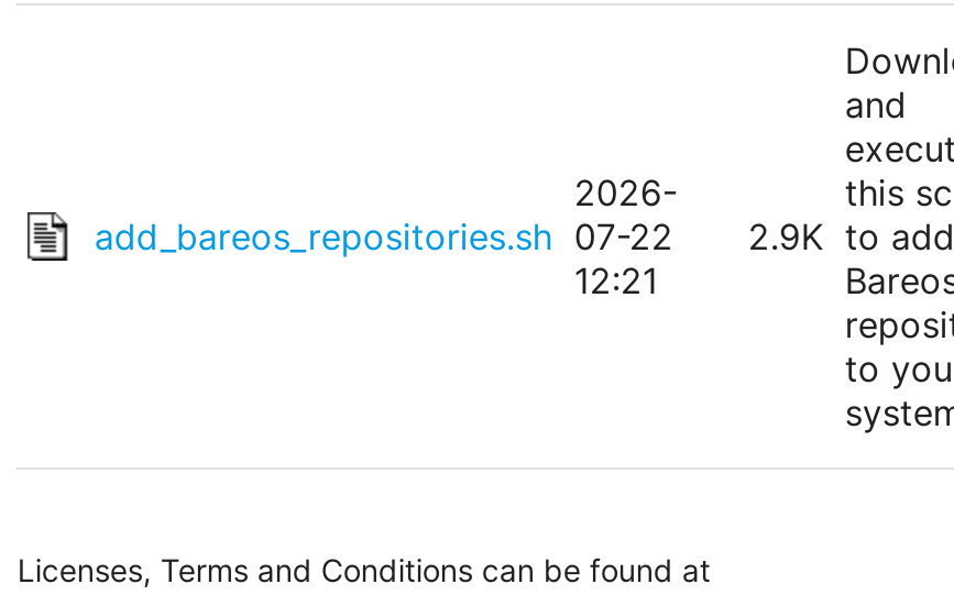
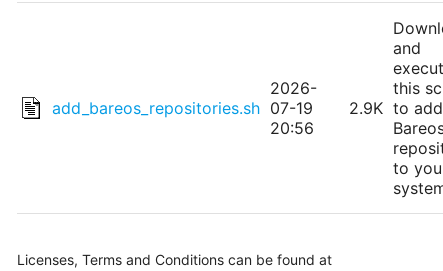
- 07-22
+ 07-19

- 12:21
+ 20:56
